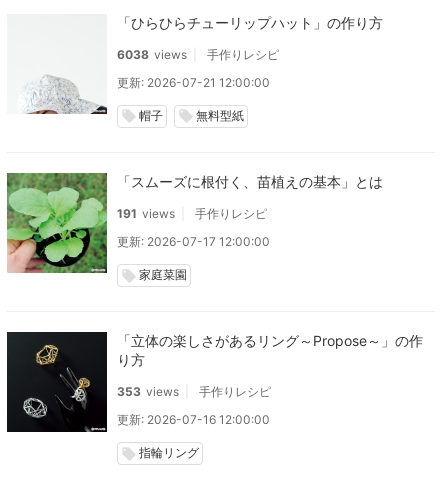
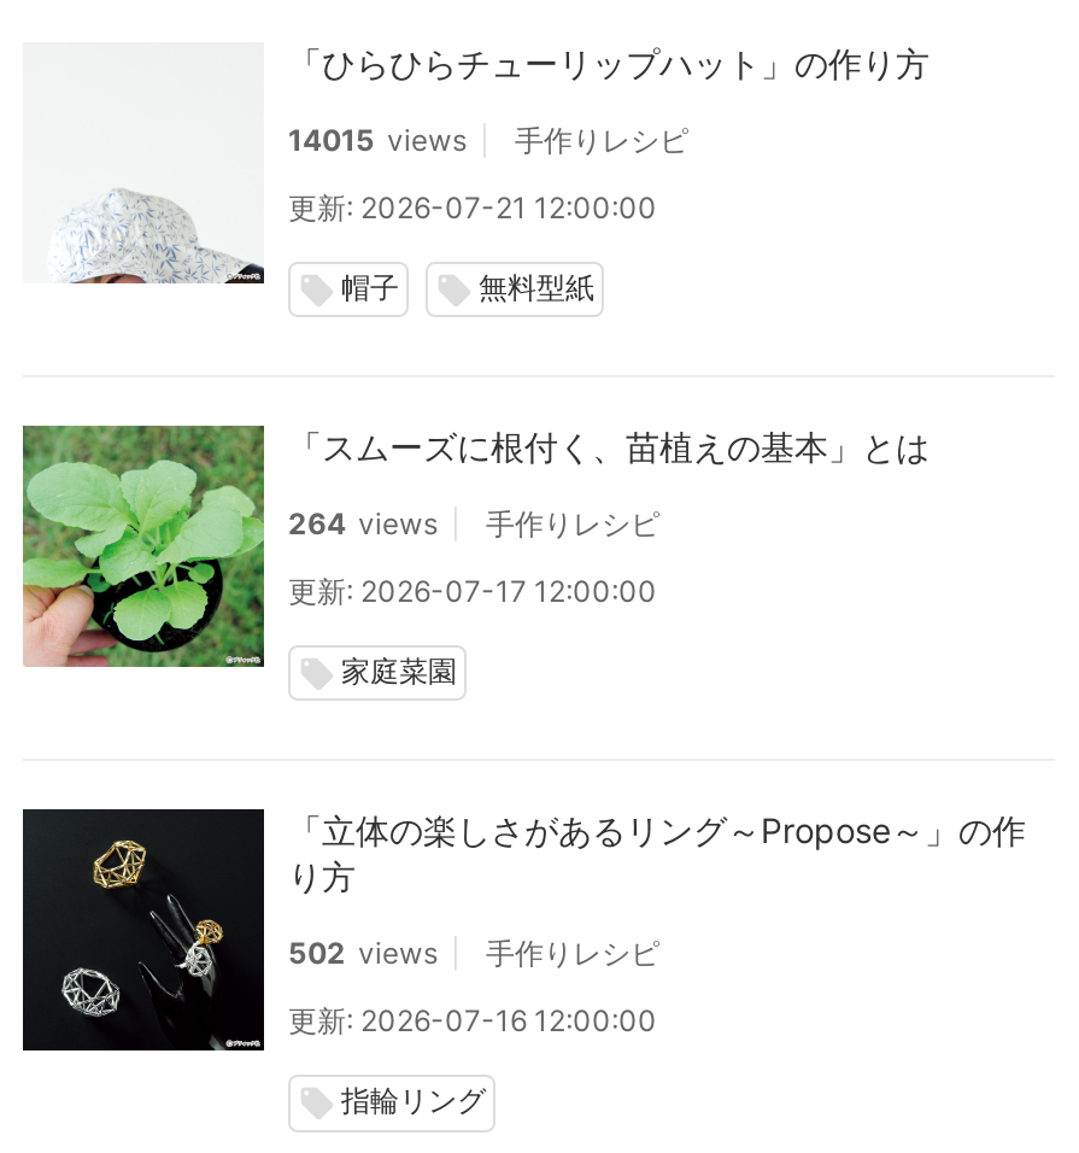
- 6038 views 手作りレシピ
+ 14015 views 手作りレシピ

- 191 views 手作りレシピ
+ 264 views 手作りレシピ

- 353 views 手作りレシピ
+ 502 views 手作りレシピ
